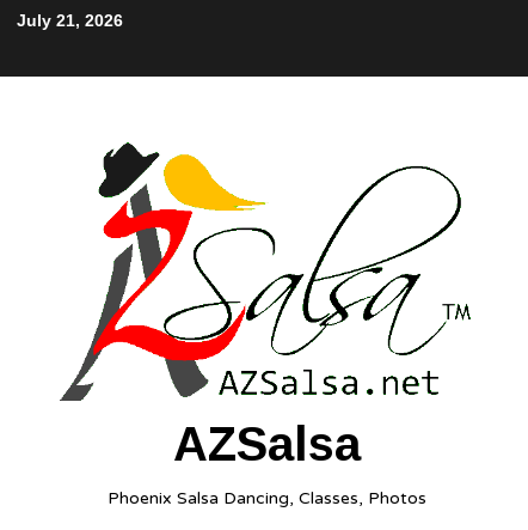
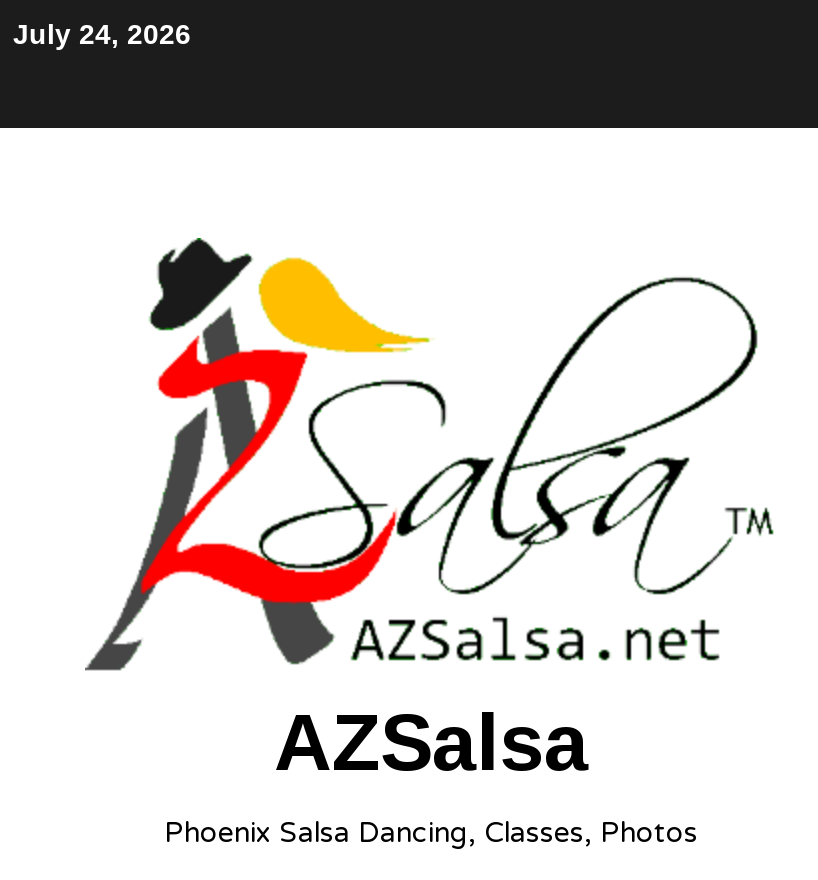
- July 21, 2026
+ July 24, 2026
